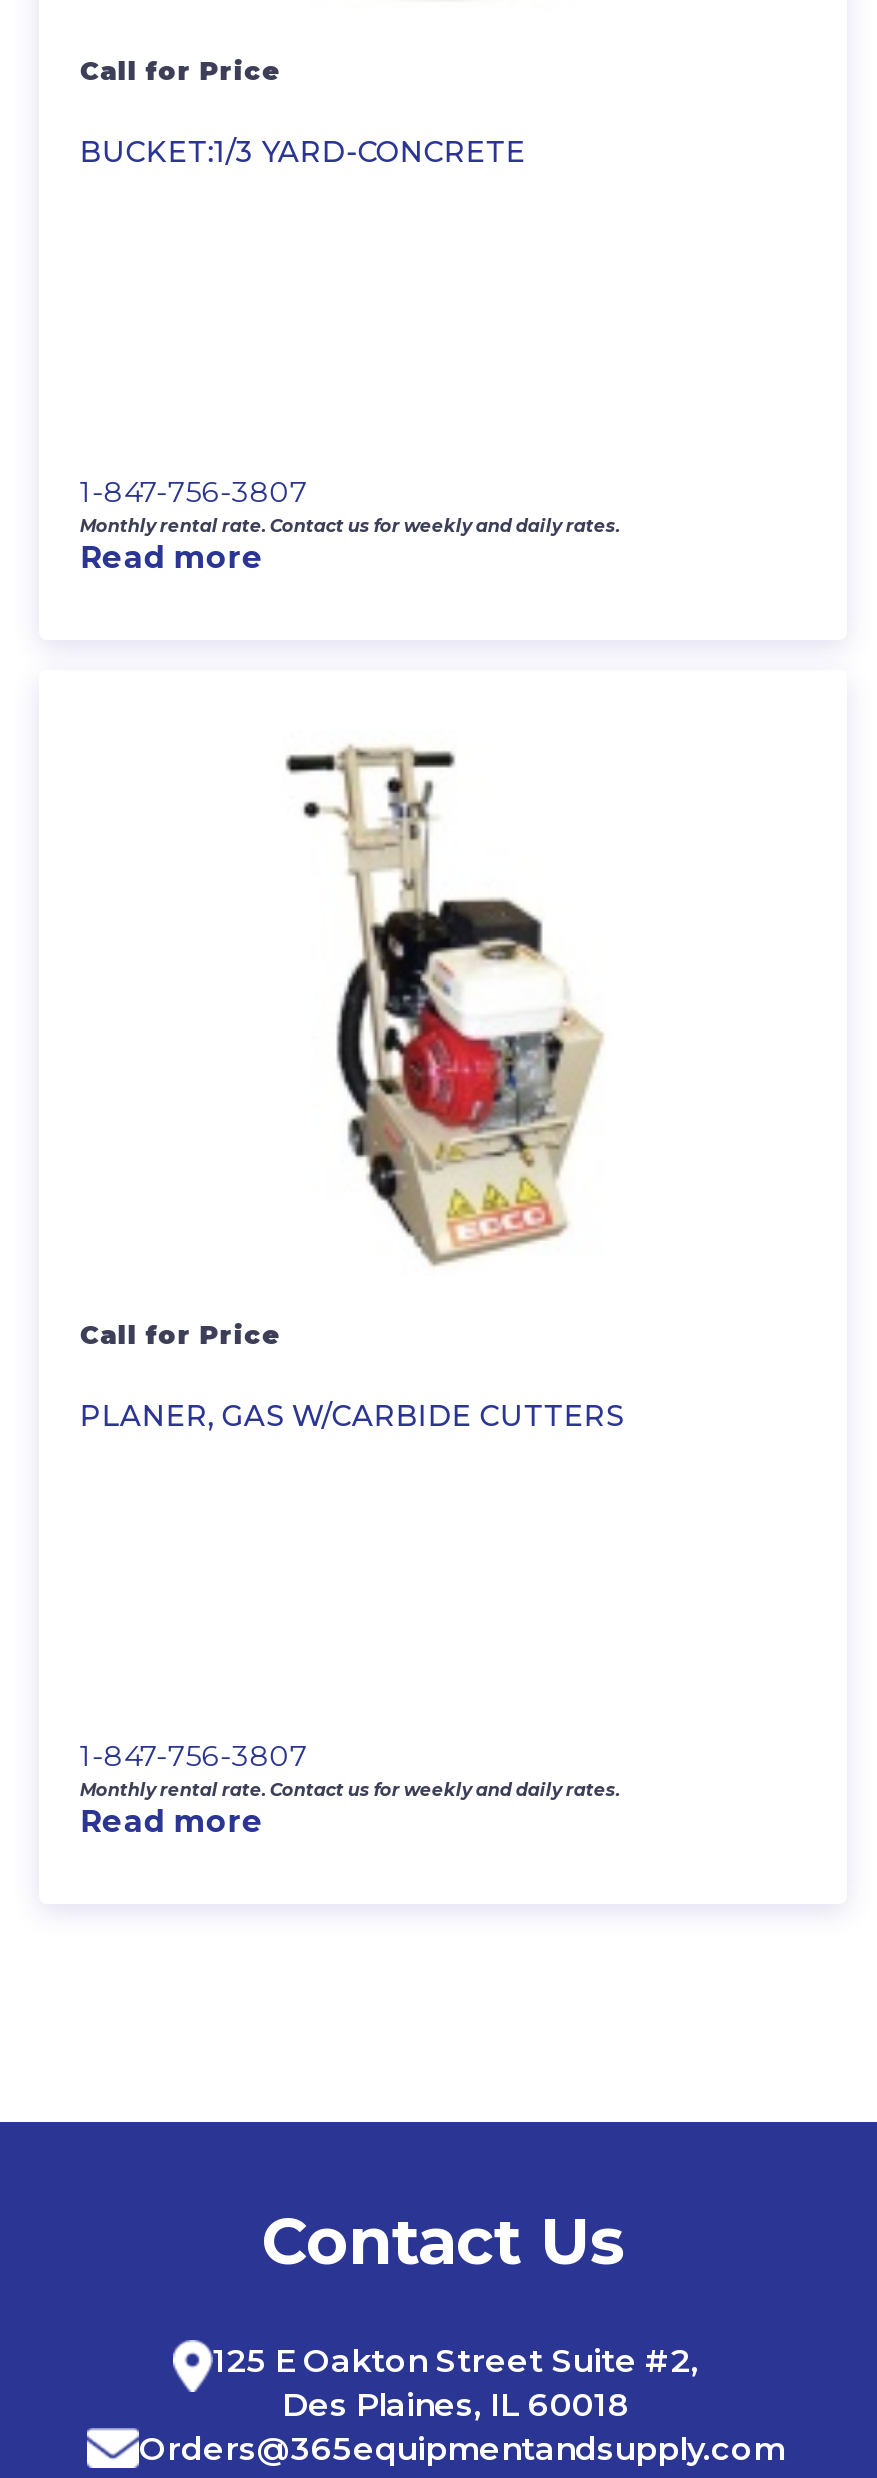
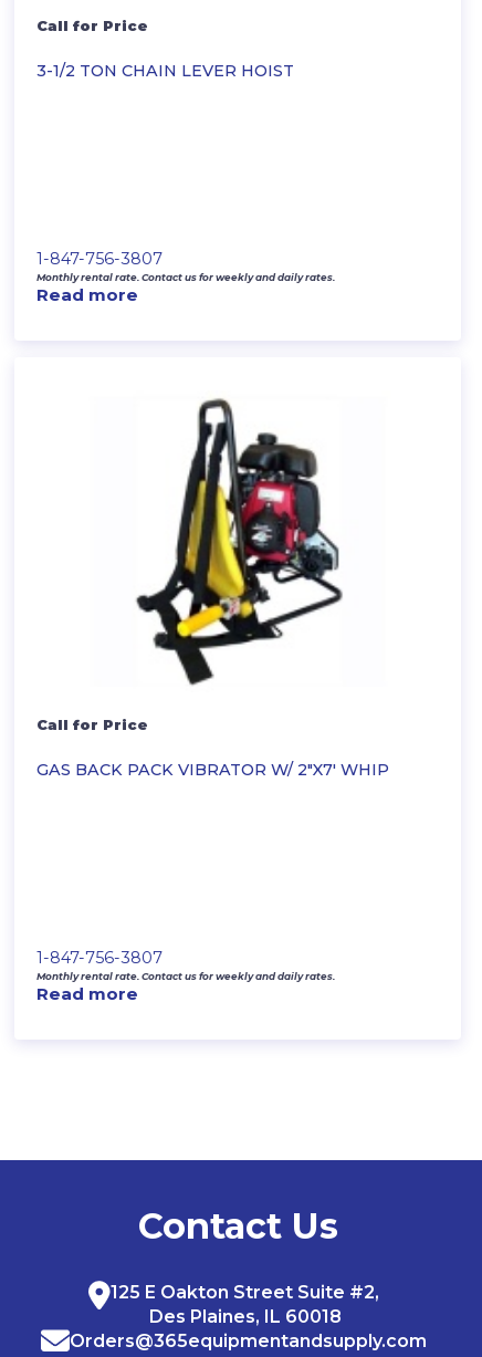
- BUCKET:1/3 YARD-CONCRETE
+ 3-1/2 TON CHAIN LEVER HOIST

- [image]
+ [image]

- PLANER, GAS W/CARBIDE CUTTERS
+ GAS BACK PACK VIBRATOR W/ 2″X7′ WHIP
